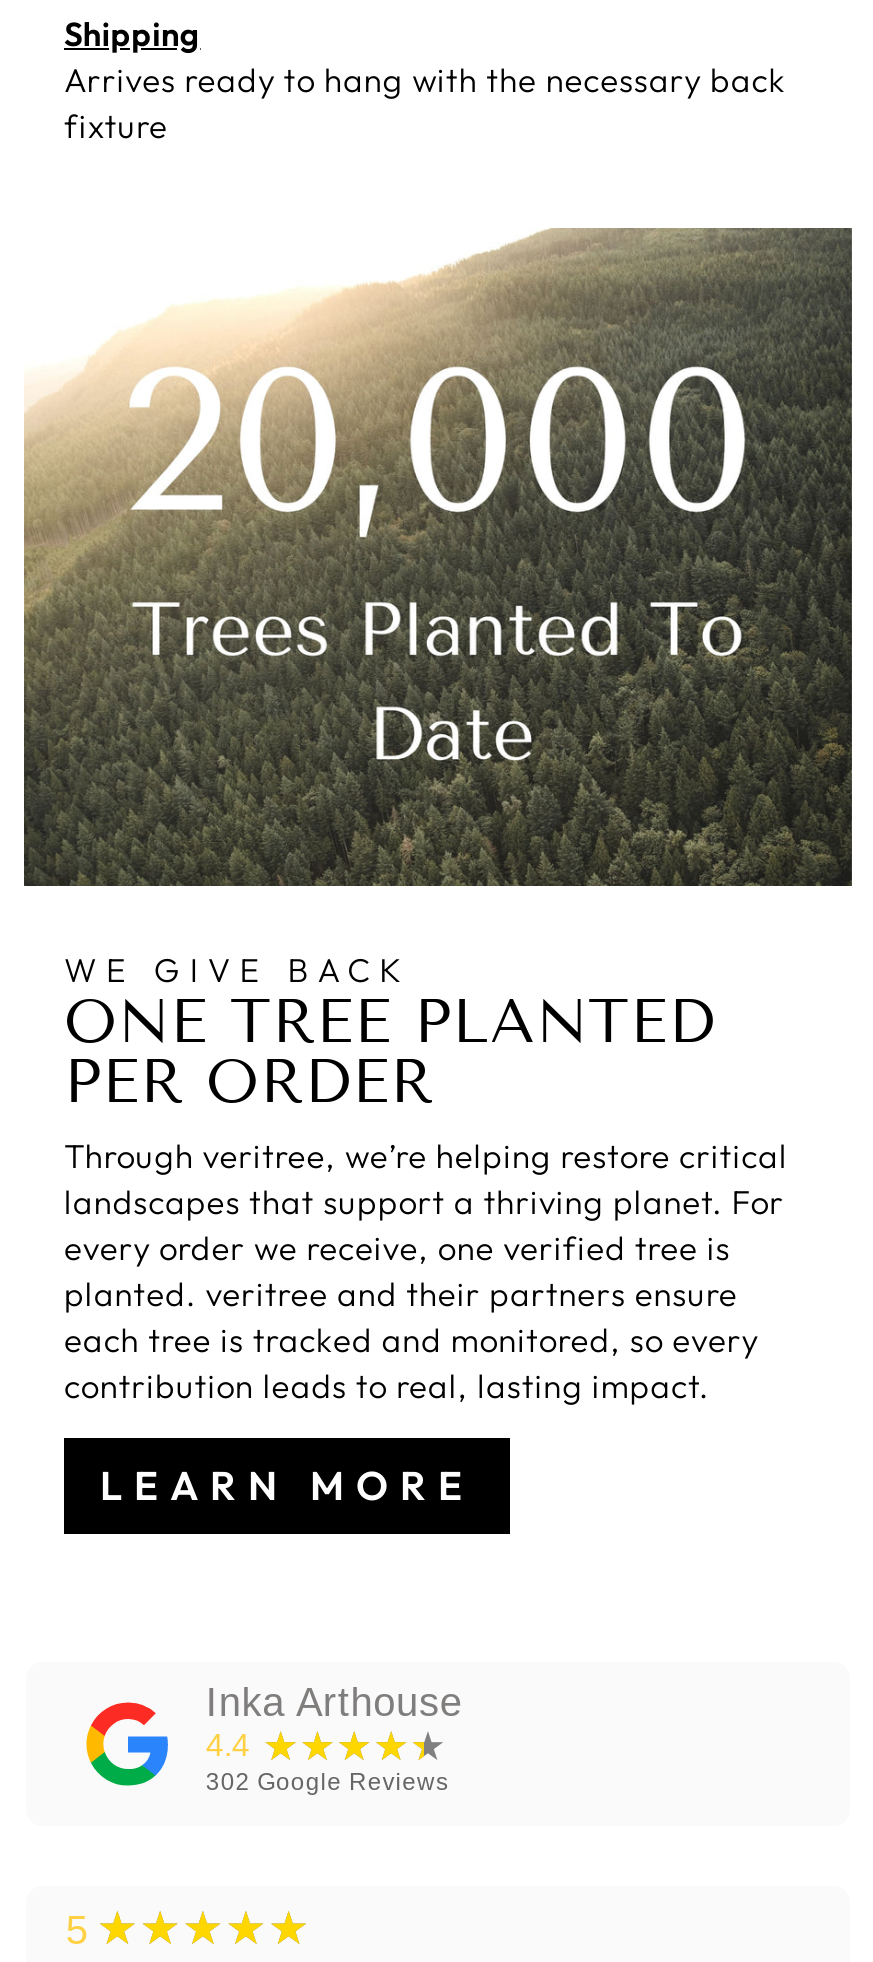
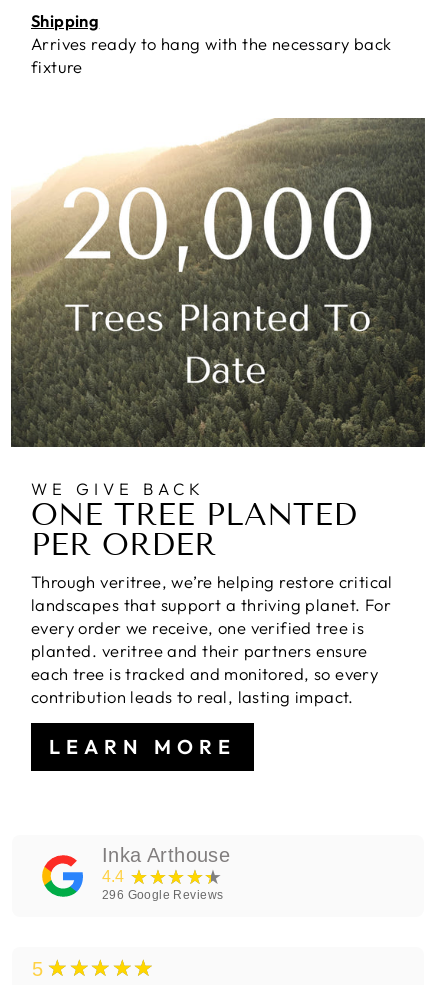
- 302 Google Reviews
+ 296 Google Reviews
